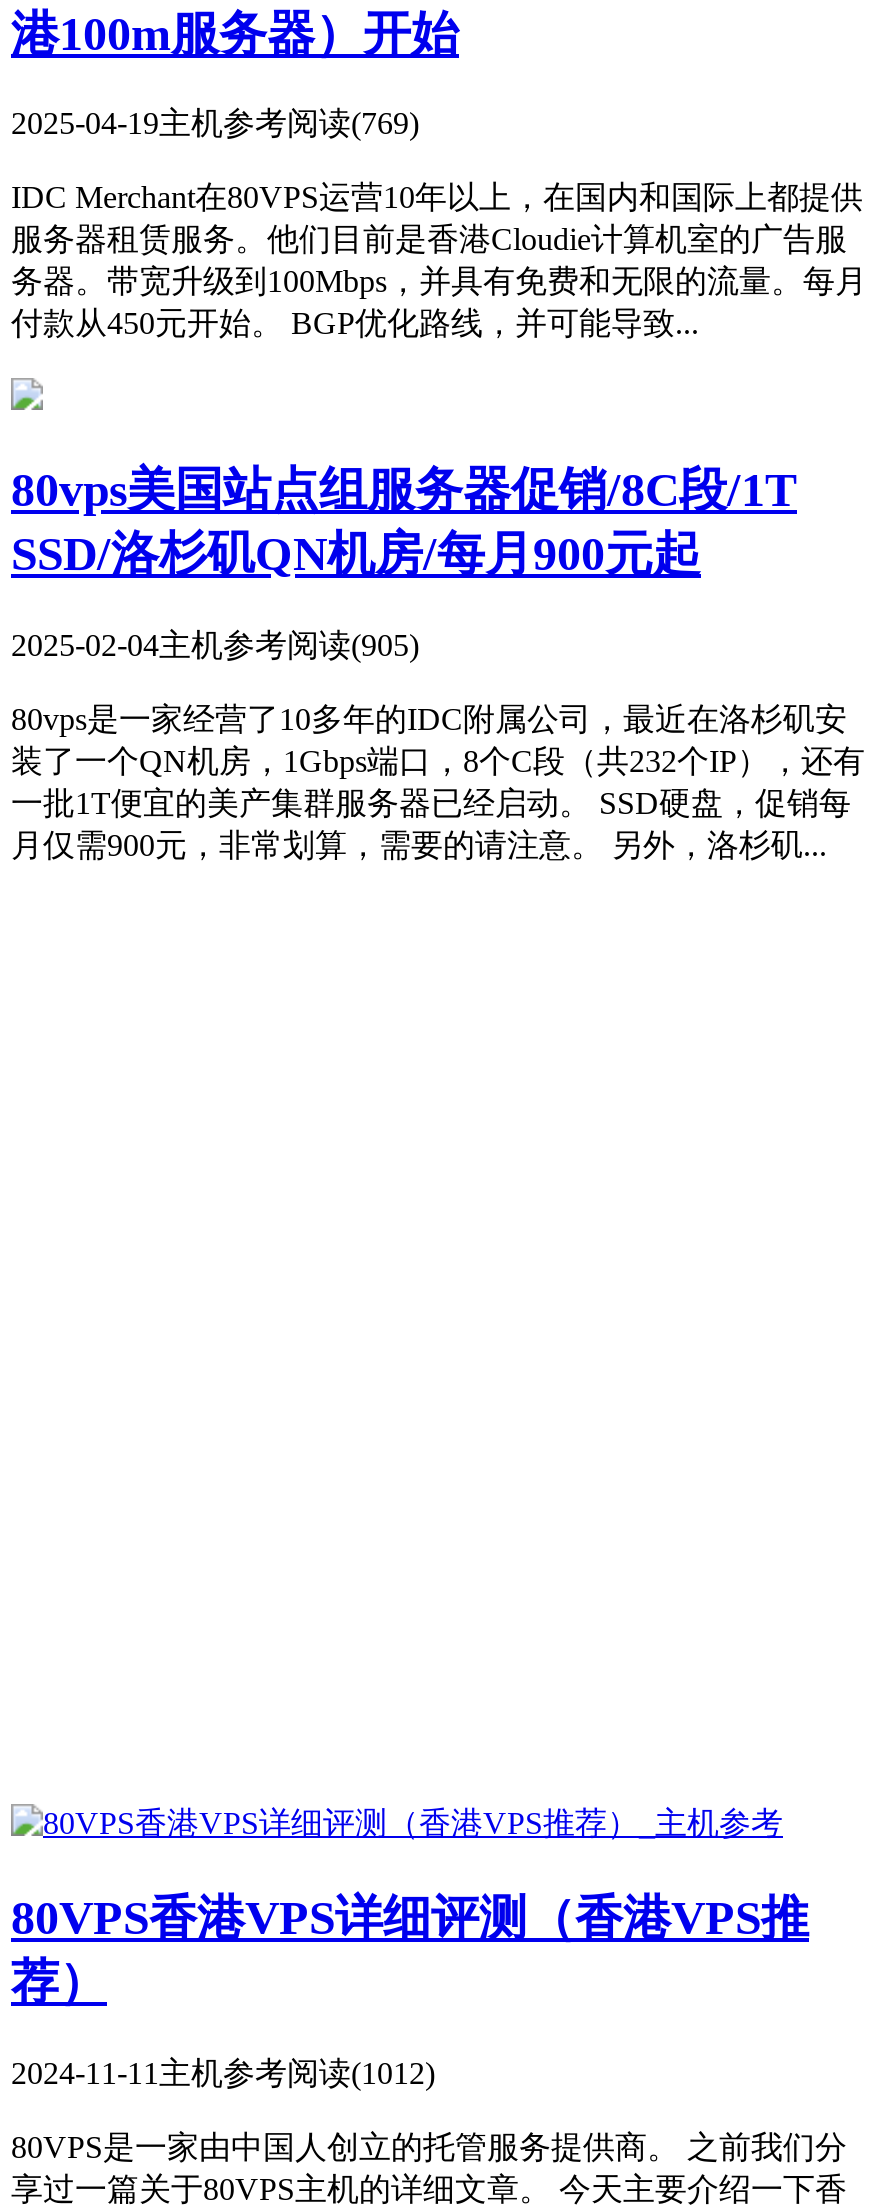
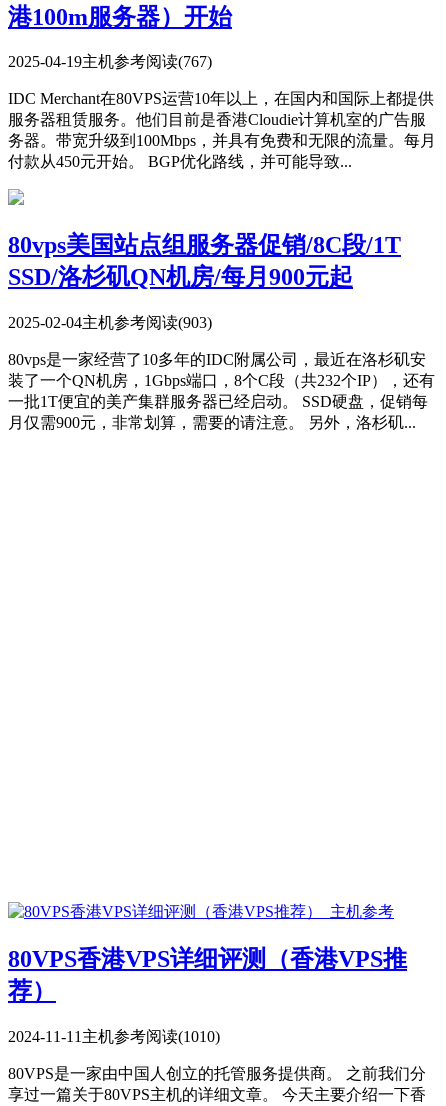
- 2025-04-19主机参考阅读(769)
+ 2025-04-19主机参考阅读(767)

- 2025-02-04主机参考阅读(905)
+ 2025-02-04主机参考阅读(903)

- 2024-11-11主机参考阅读(1012)
+ 2024-11-11主机参考阅读(1010)
